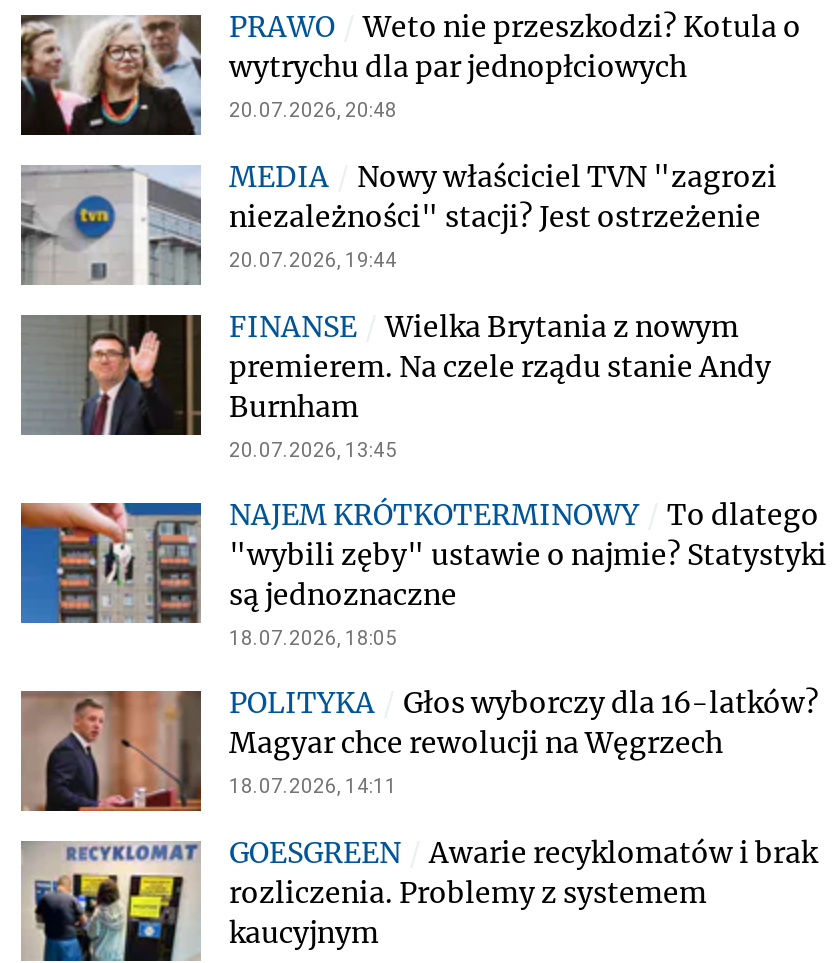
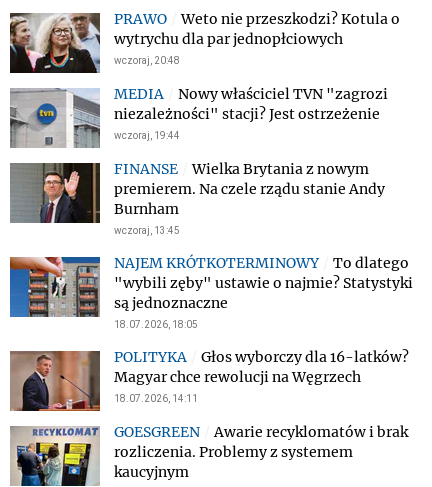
- 20.07.2026, 20:48
+ wczoraj, 20:48

- 20.07.2026, 19:44
+ wczoraj, 19:44

- 20.07.2026, 13:45
+ wczoraj, 13:45
